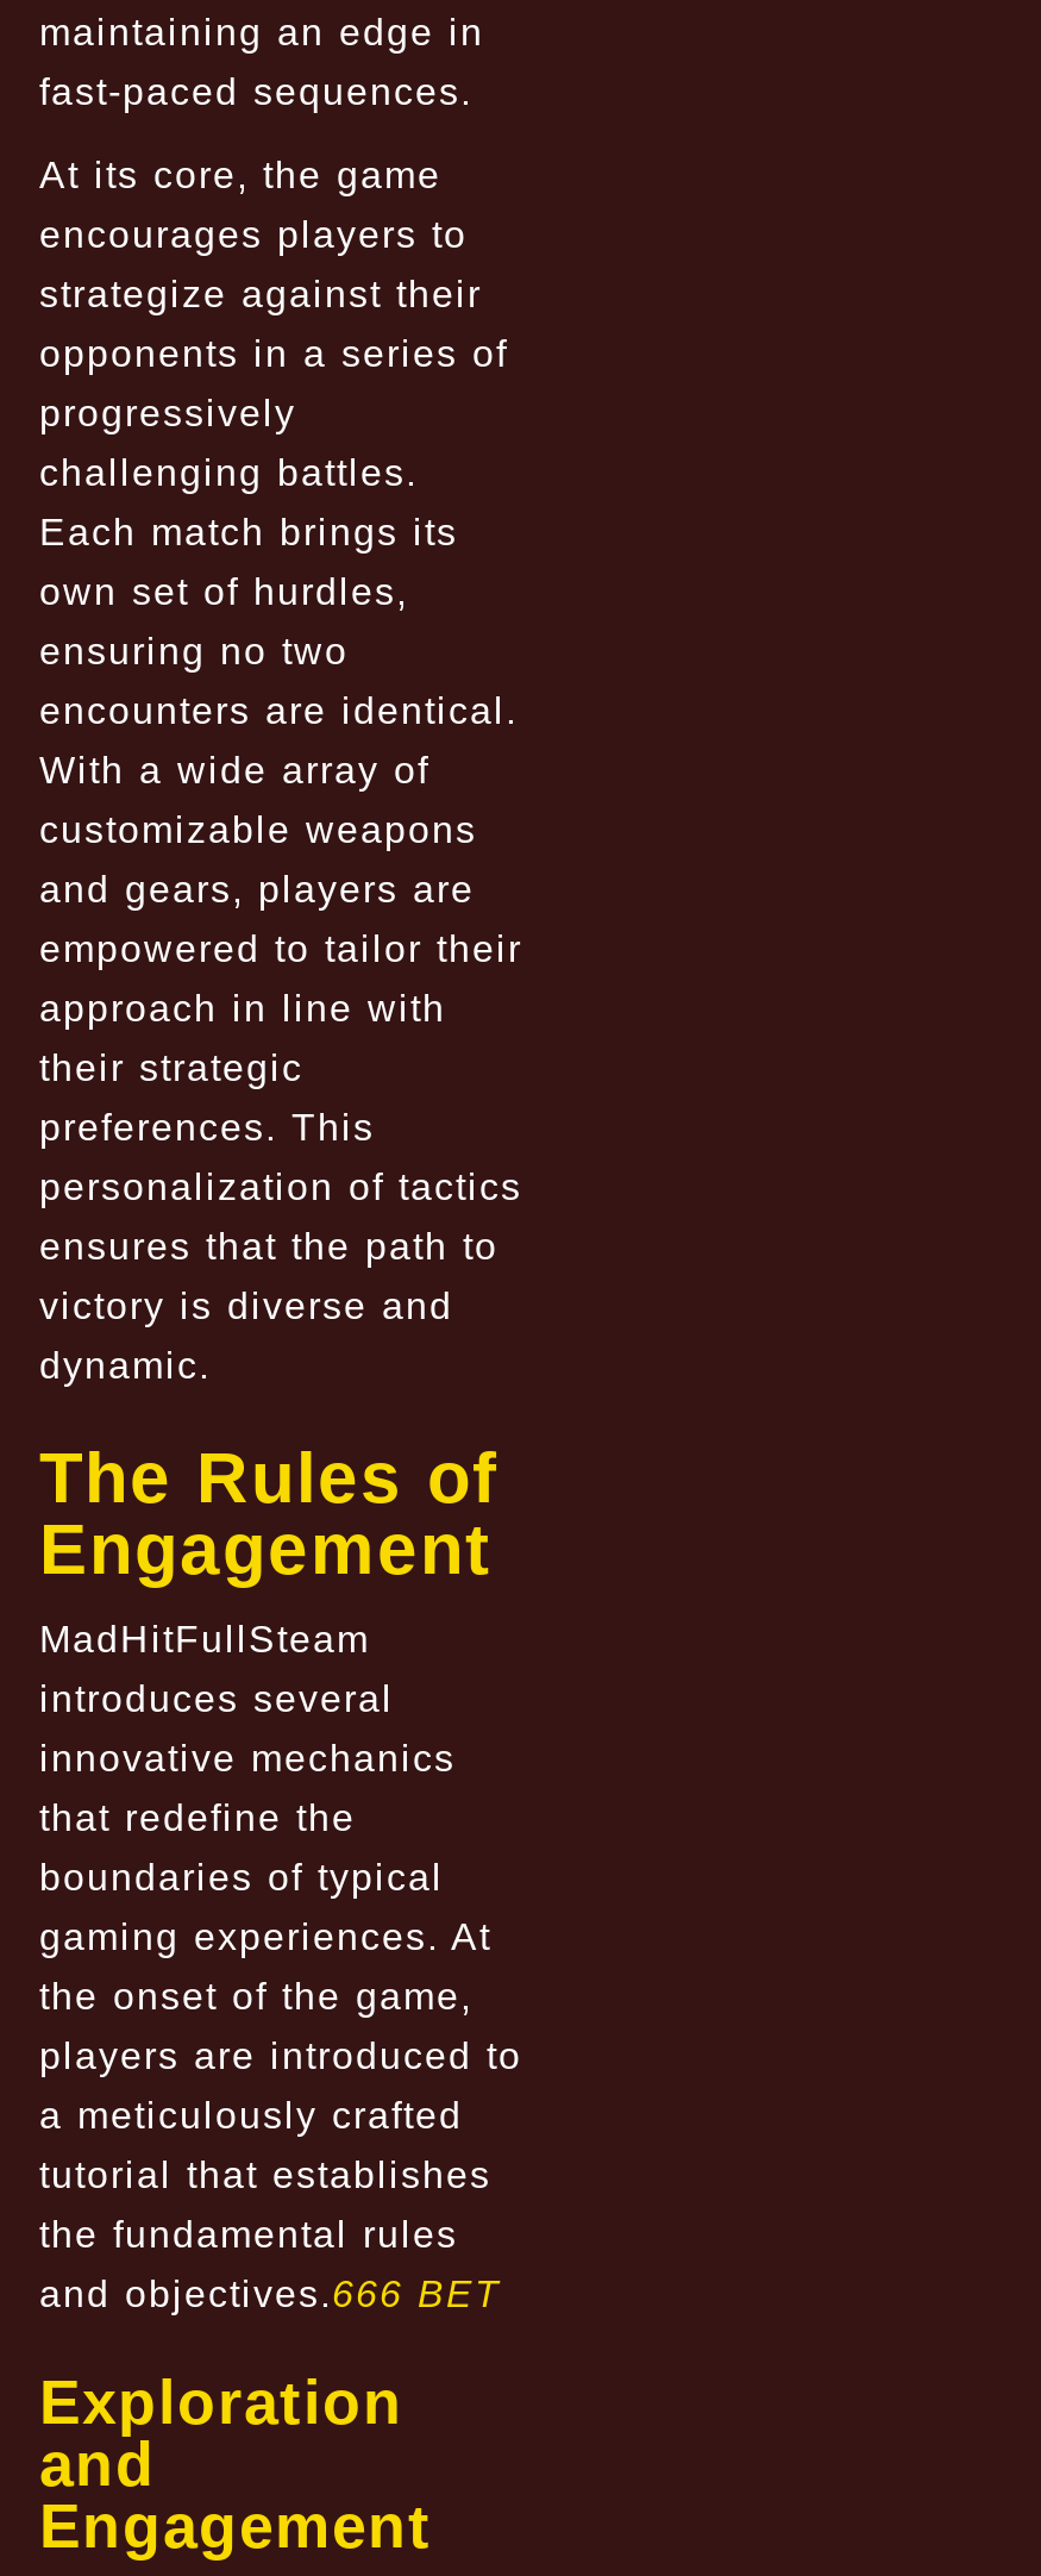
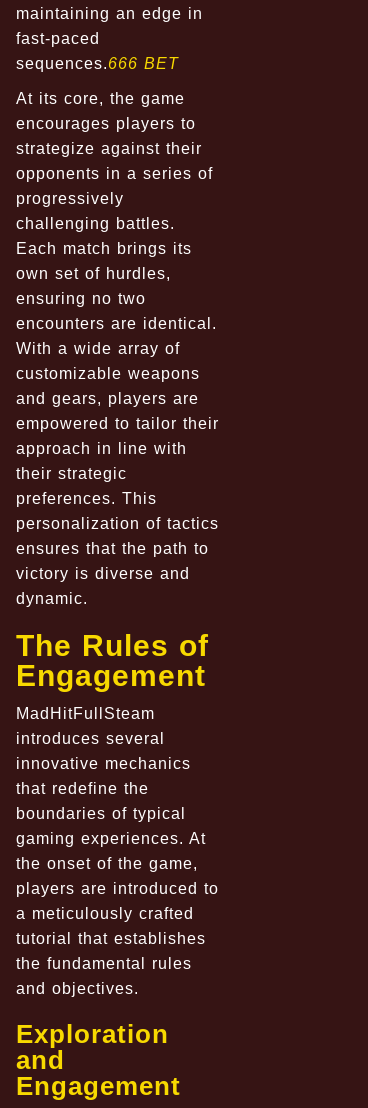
- fast-paced sequences.
+ fast-paced
+ sequences. 666 BET

- and objectives. 666 BET
+ and objectives.
